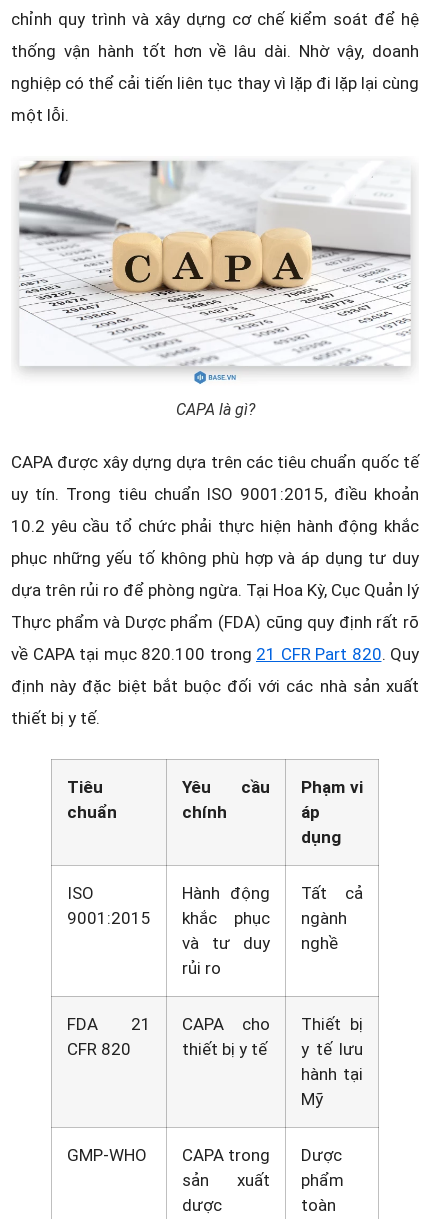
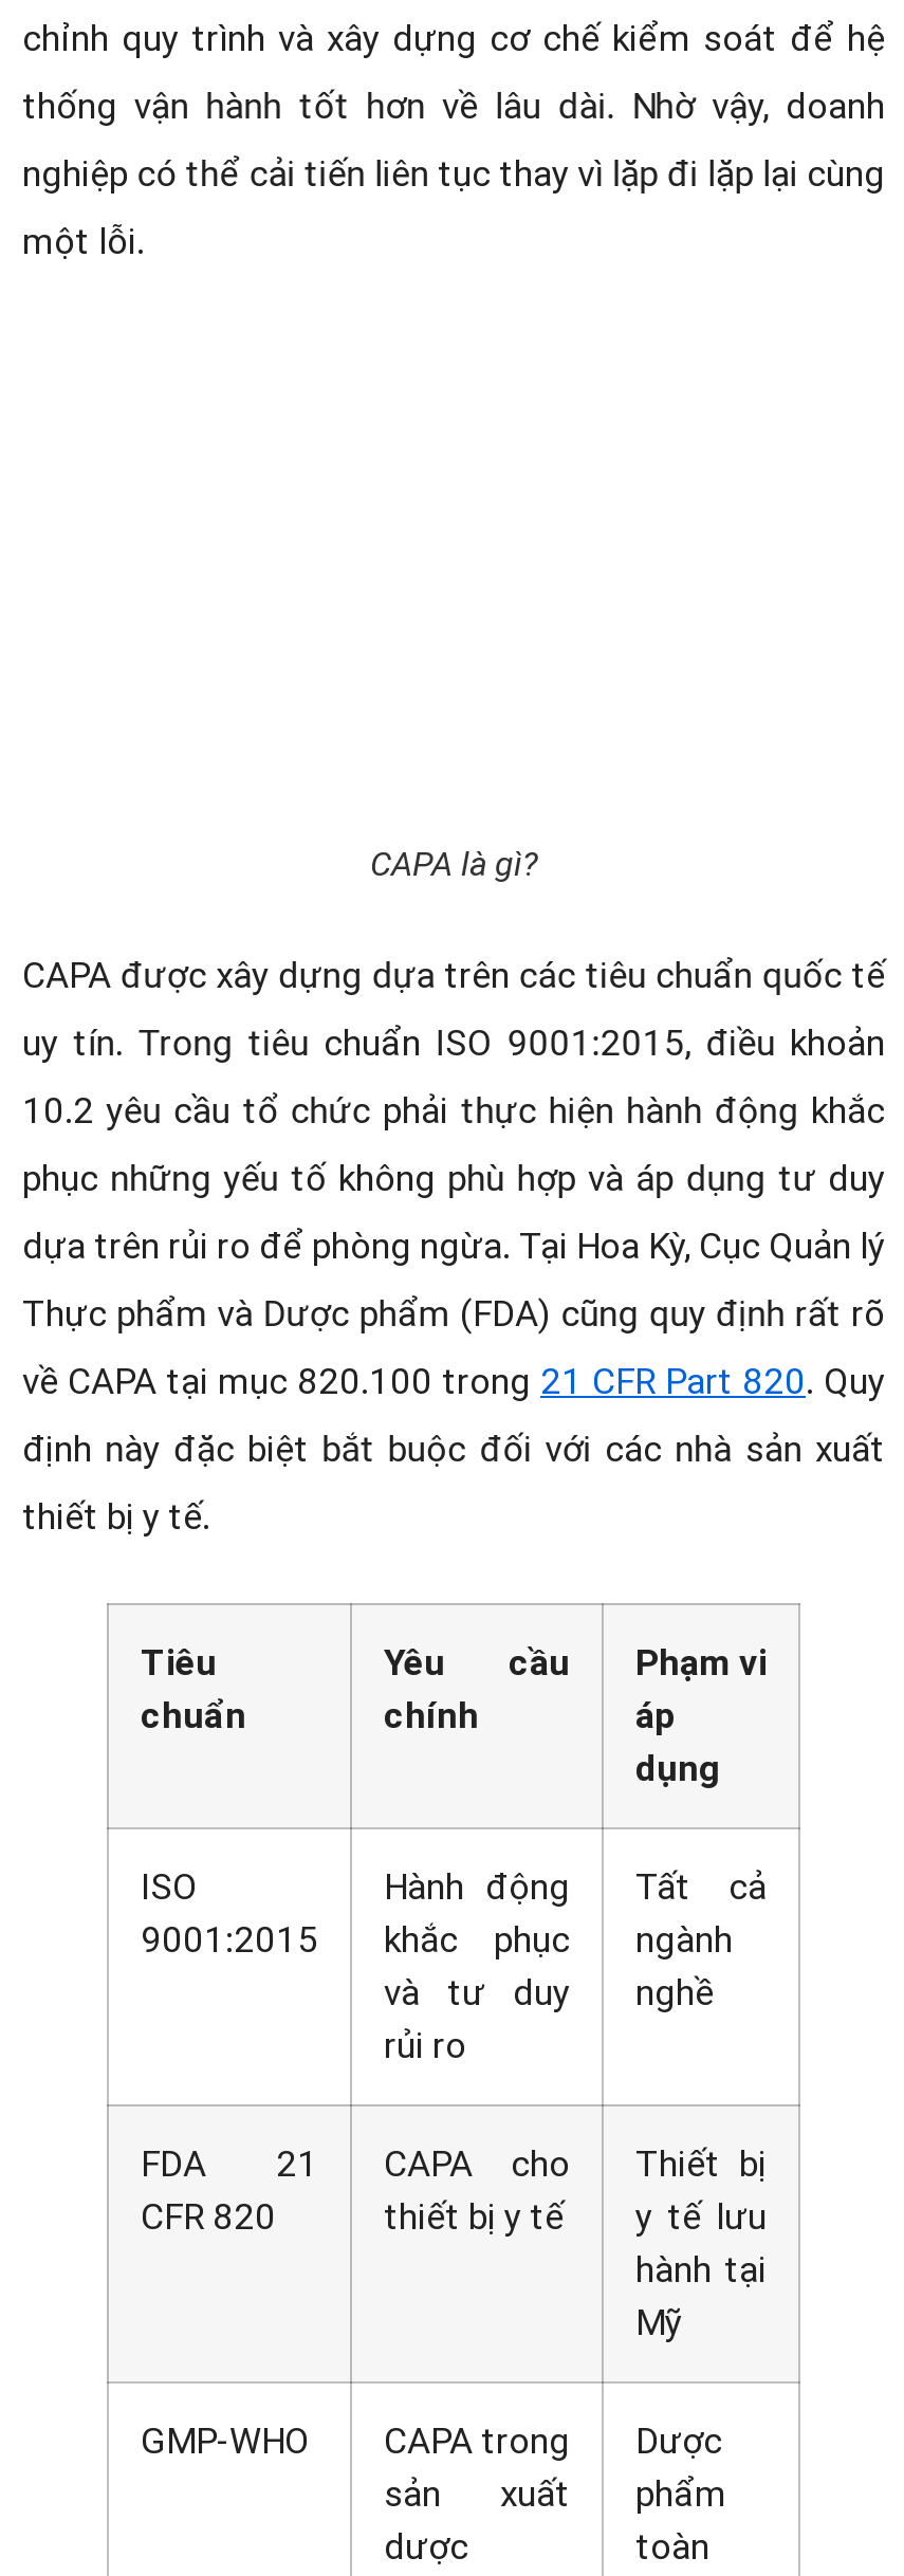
- [image]
